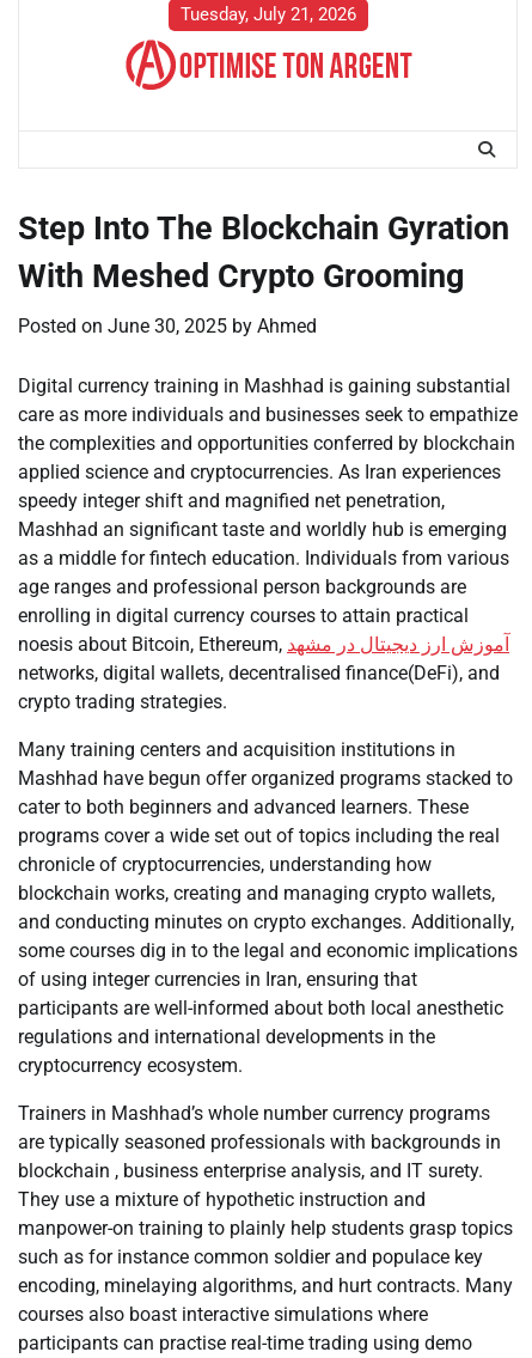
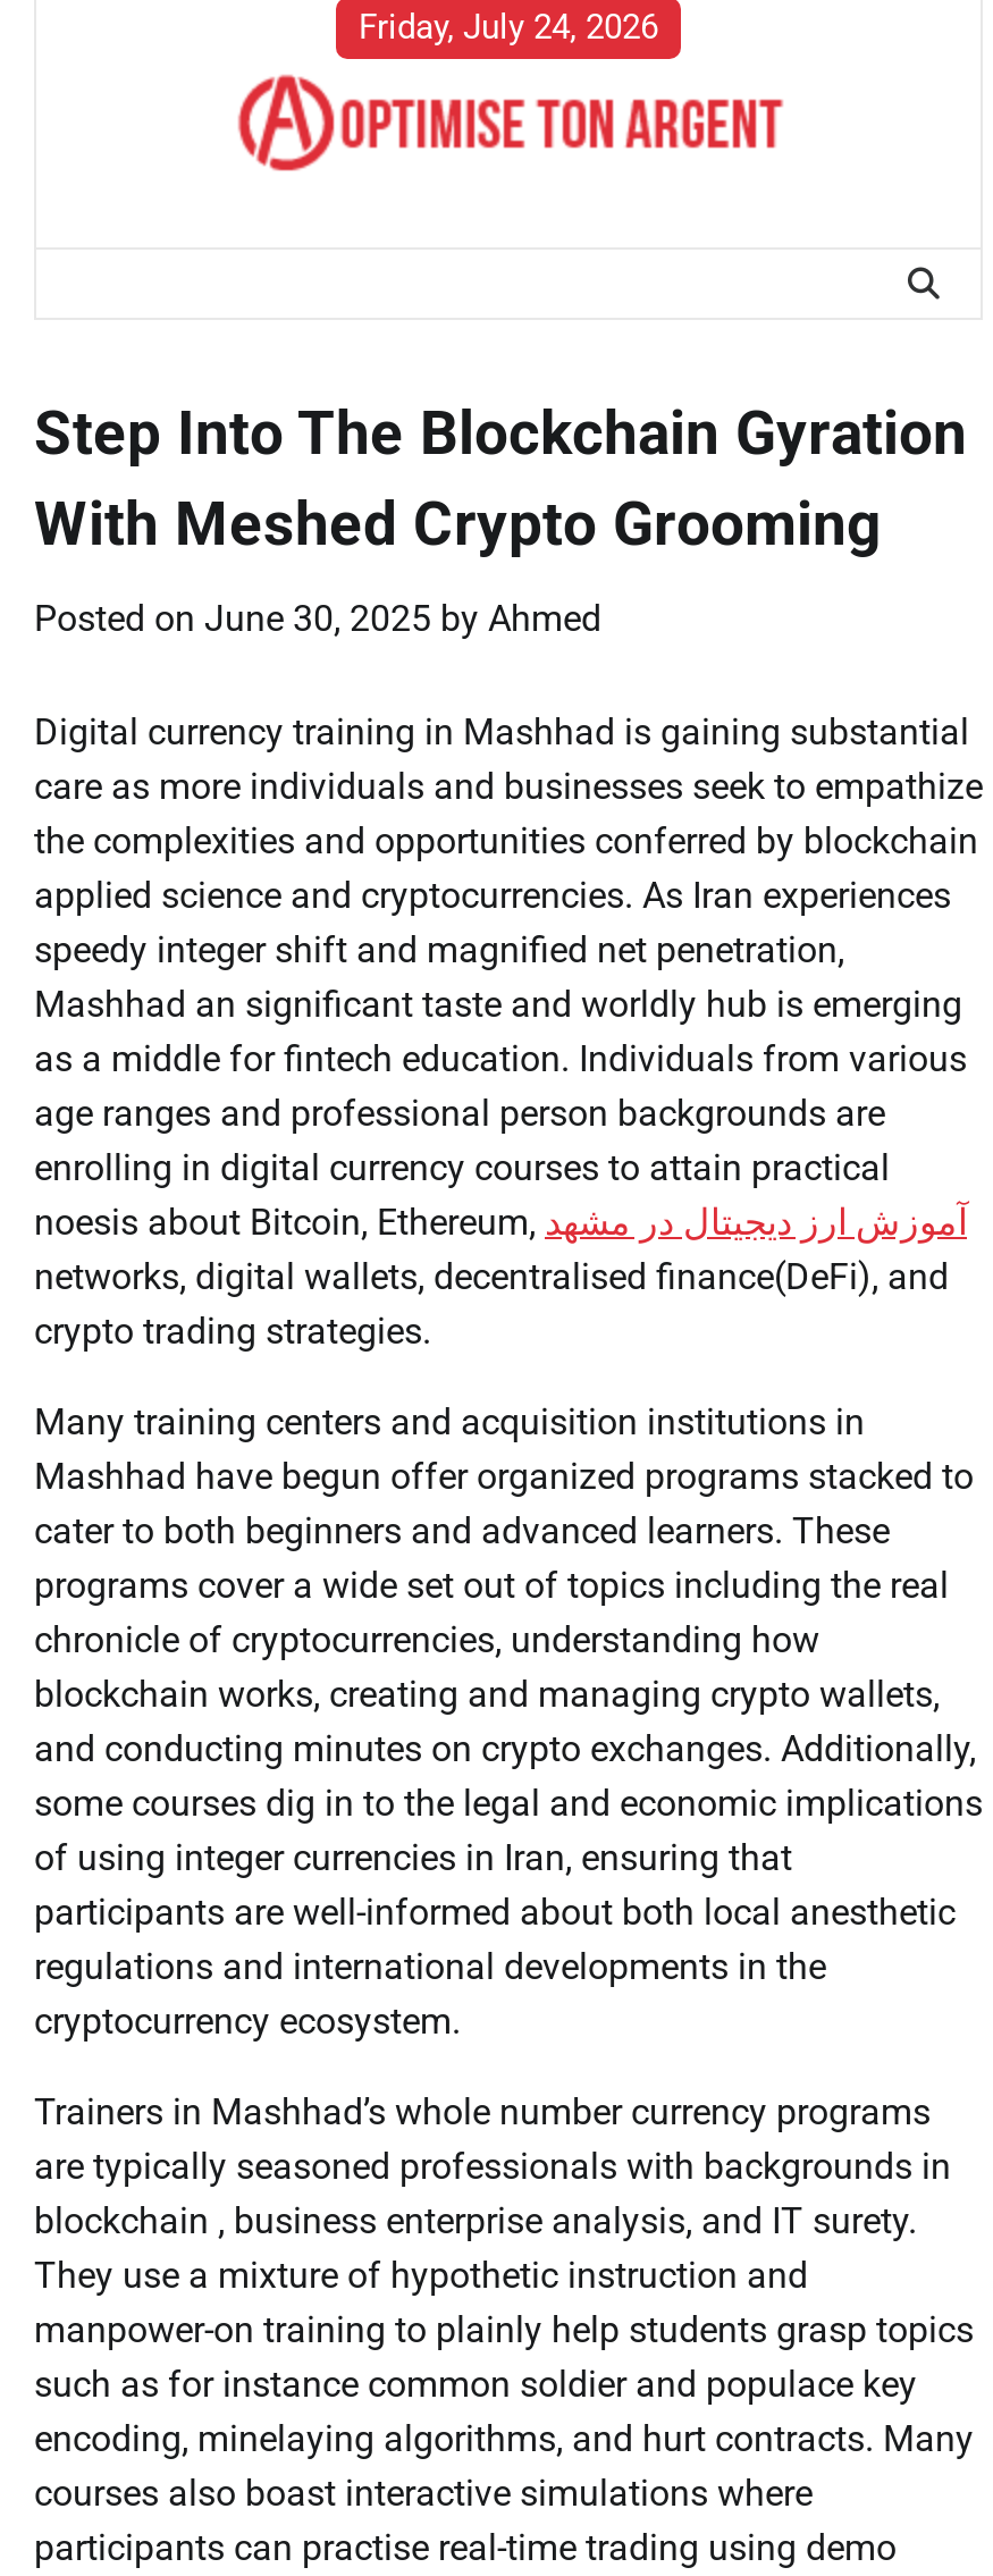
- Tuesday, July 21, 2026
+ Friday, July 24, 2026
